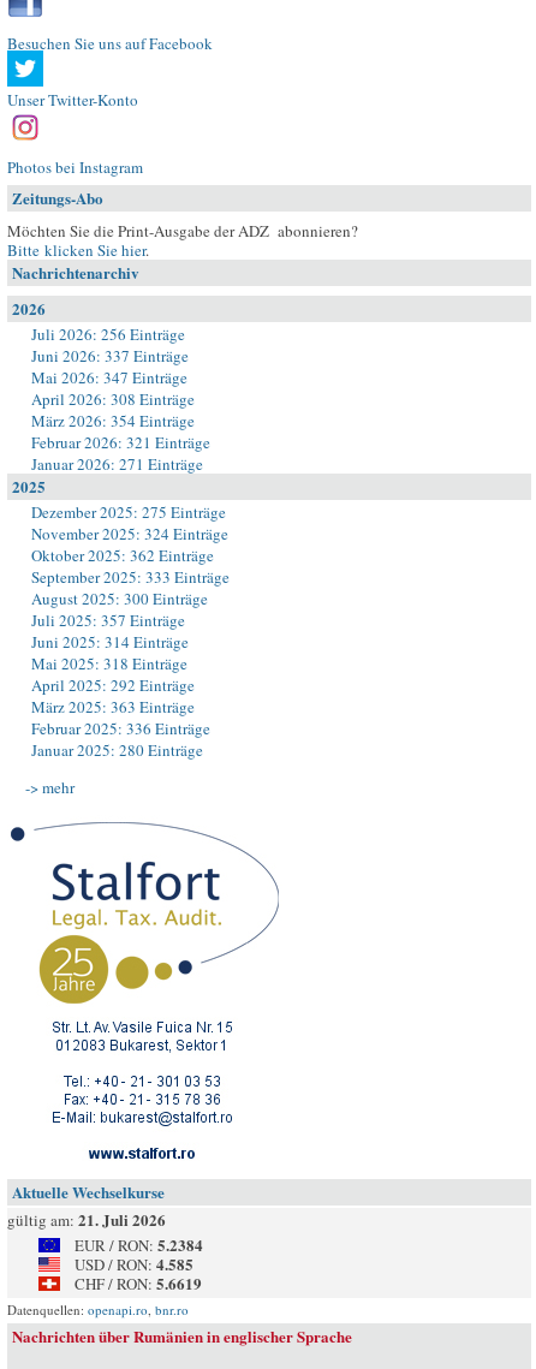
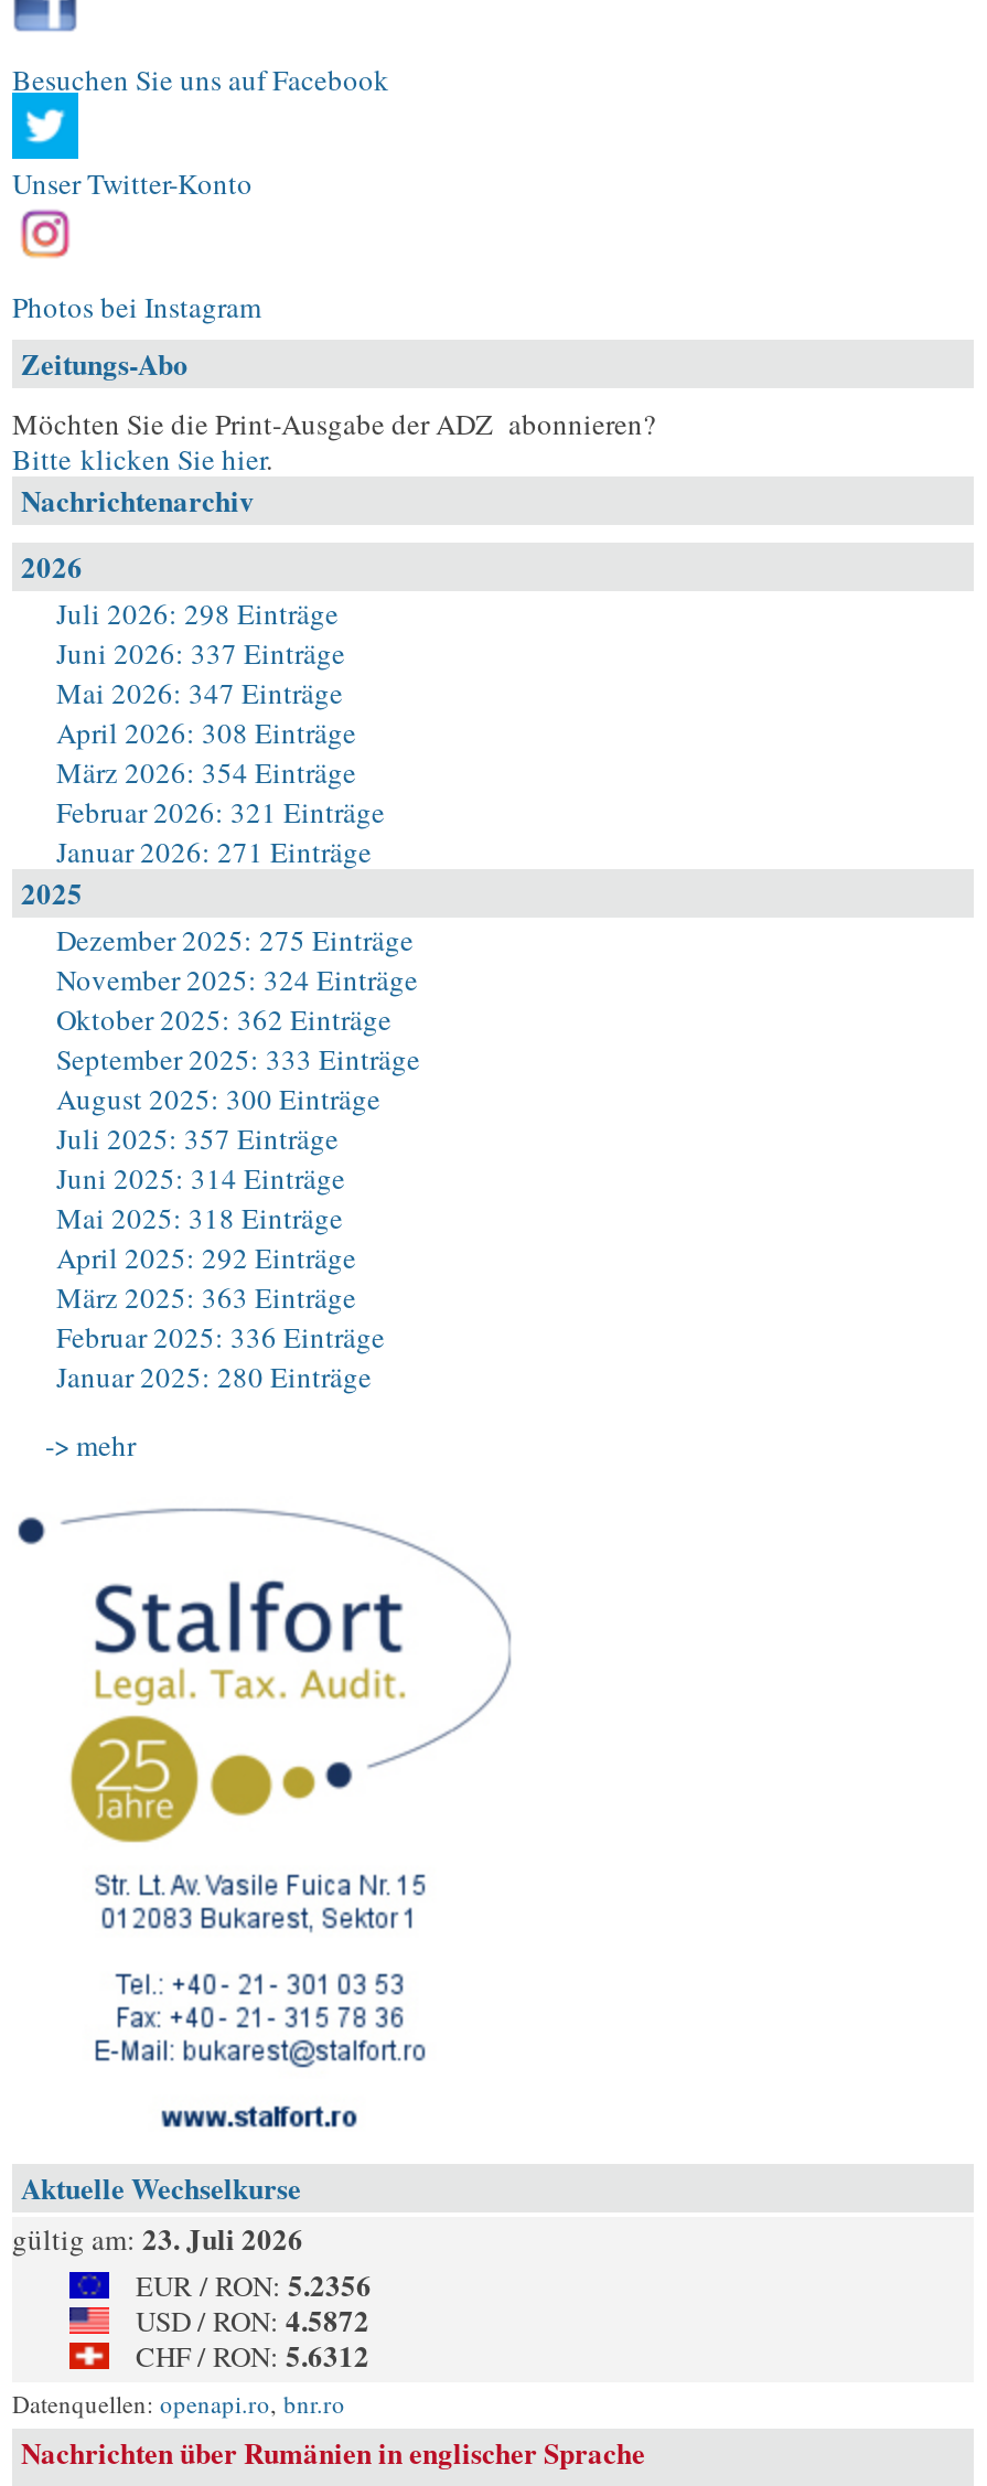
- Juli 2026: 256 Einträge
+ Juli 2026: 298 Einträge

- gültig am: 21. Juli 2026
+ gültig am: 23. Juli 2026

- EUR / RON: 5.2384
+ EUR / RON: 5.2356

- USD / RON: 4.585
+ USD / RON: 4.5872

- CHF / RON: 5.6619
+ CHF / RON: 5.6312
